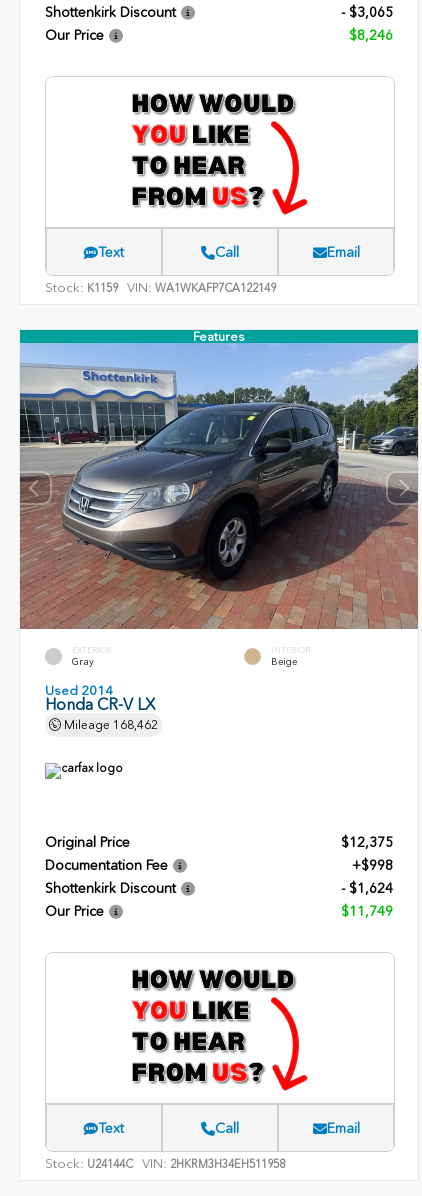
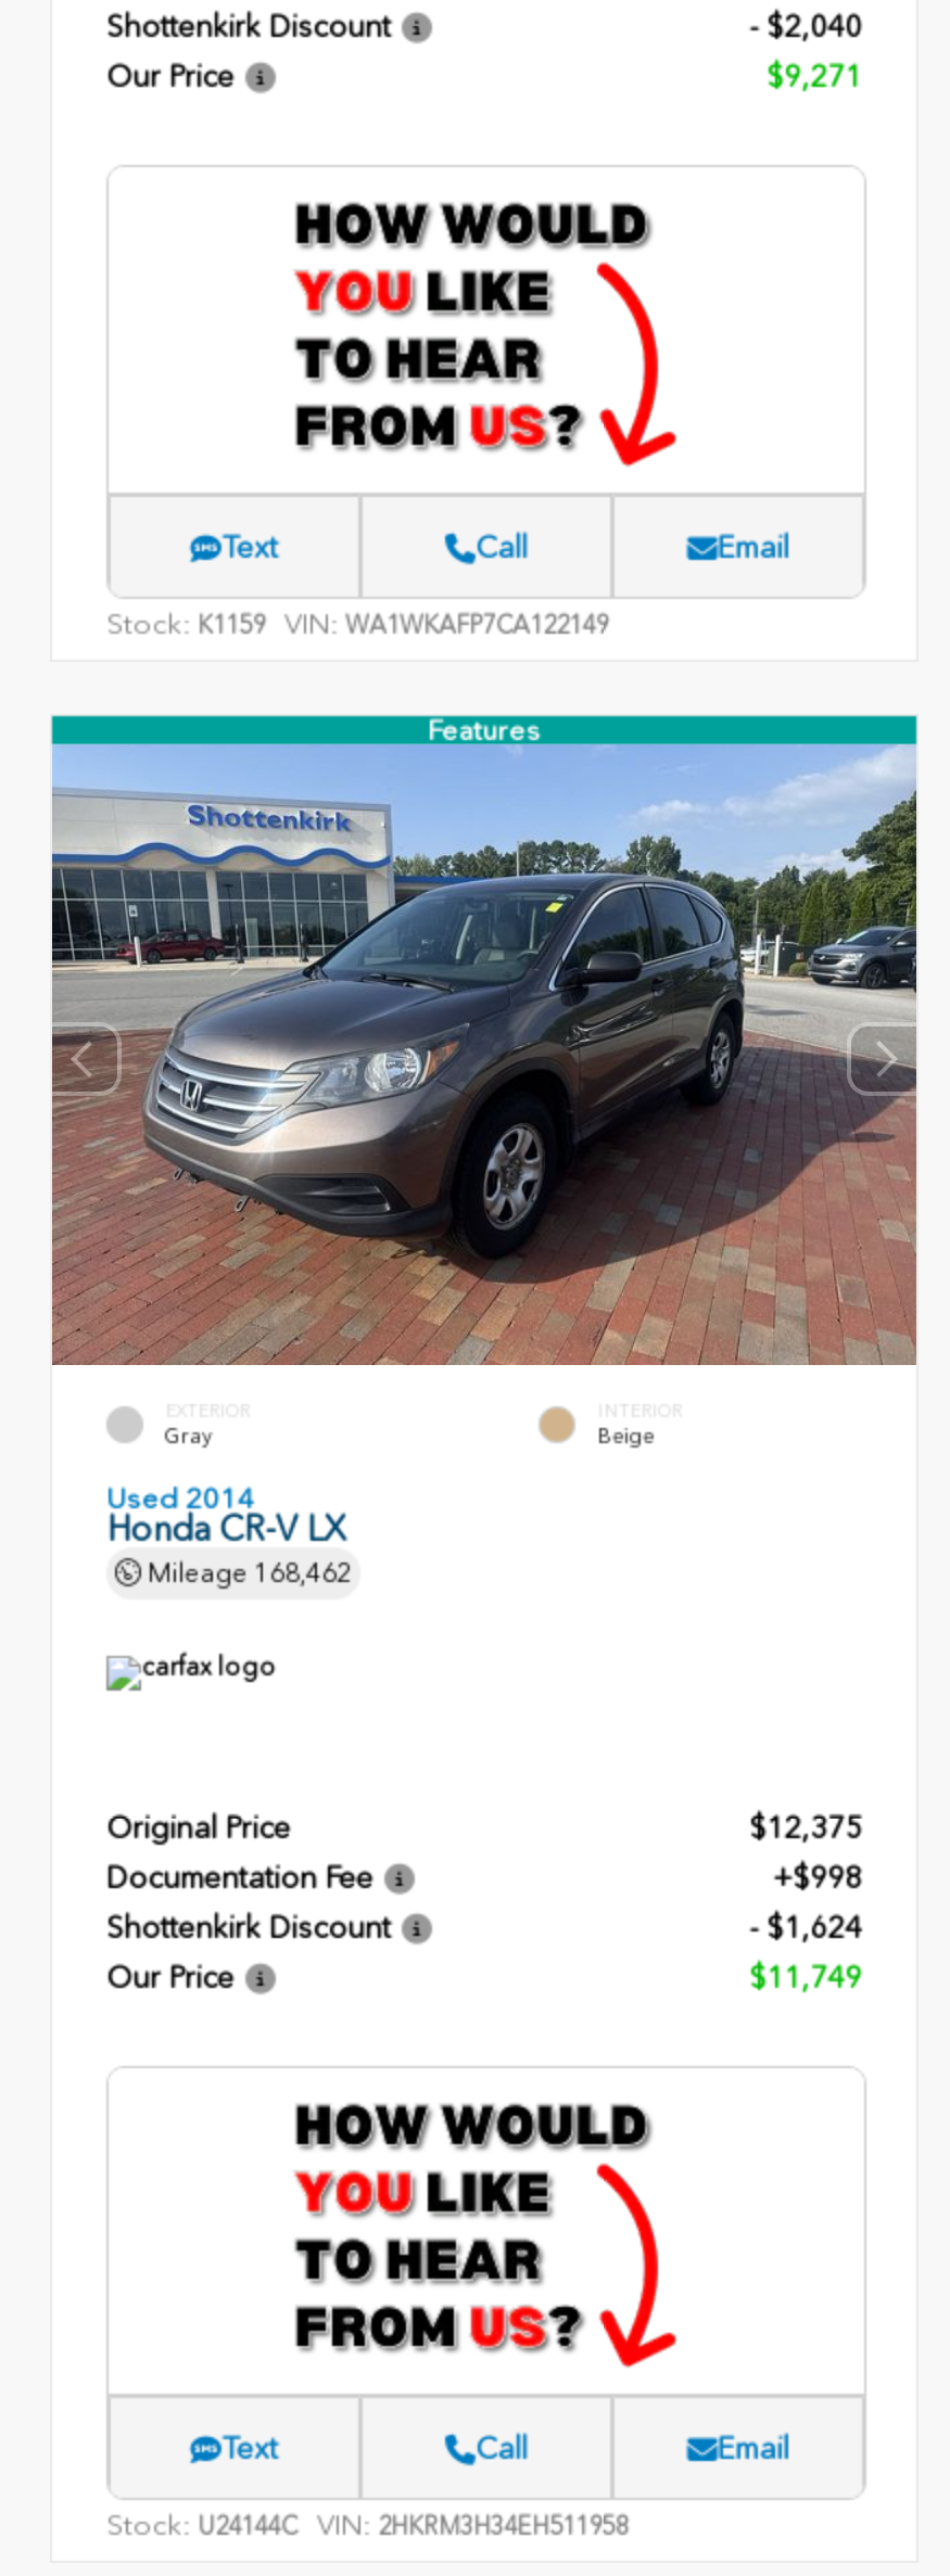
- - $3,065
+ - $2,040

- $8,246
+ $9,271
